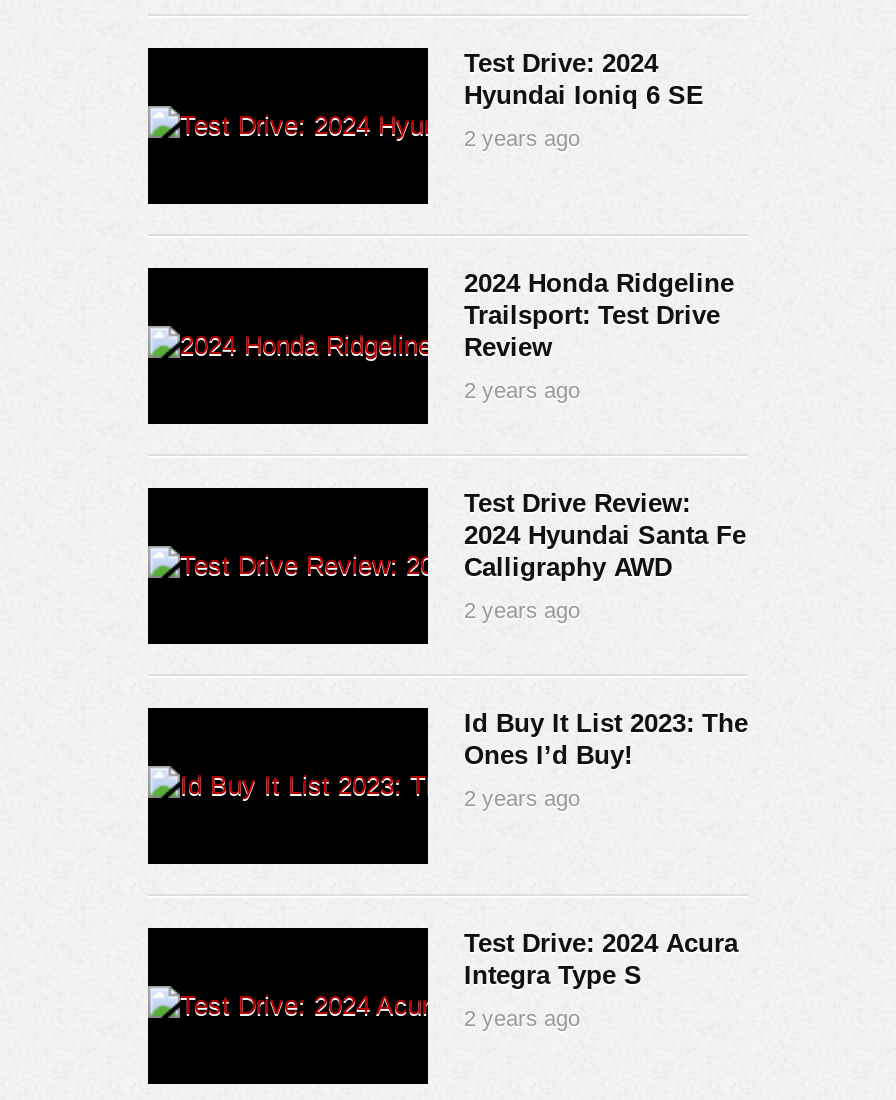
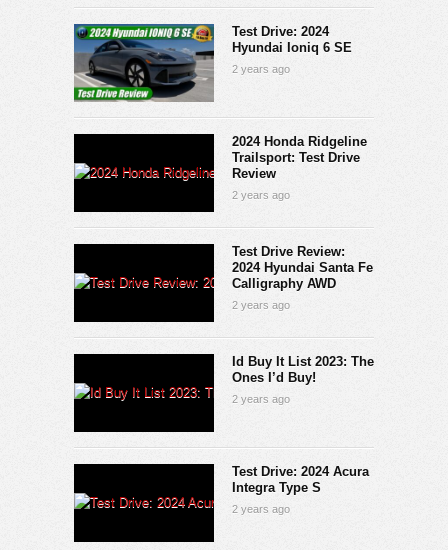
- [image]
+ [image]
